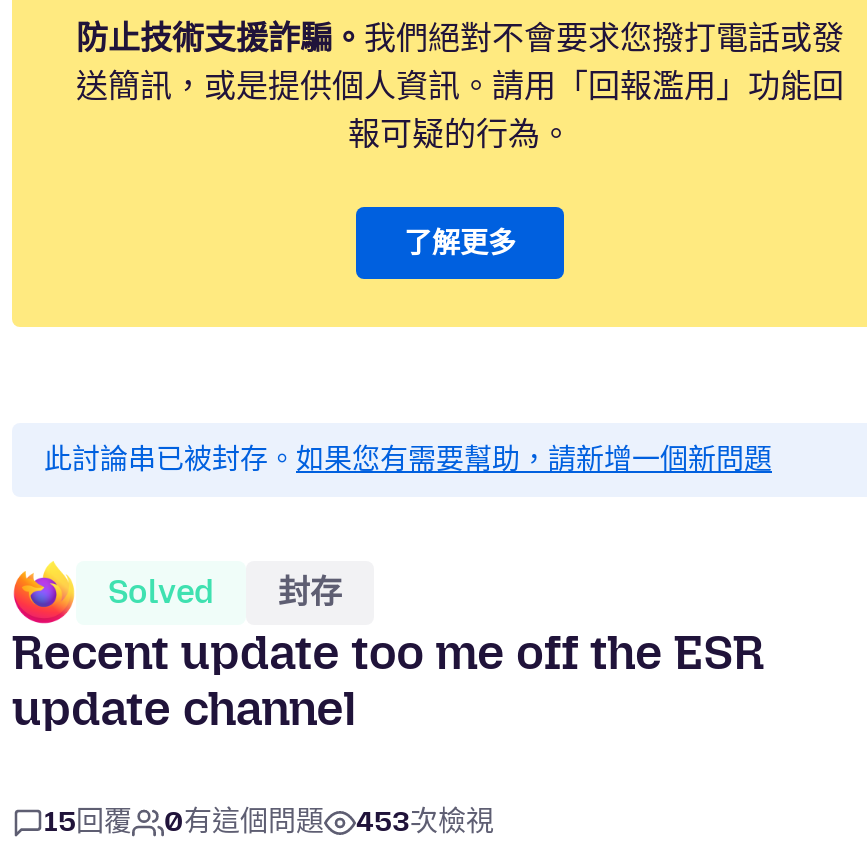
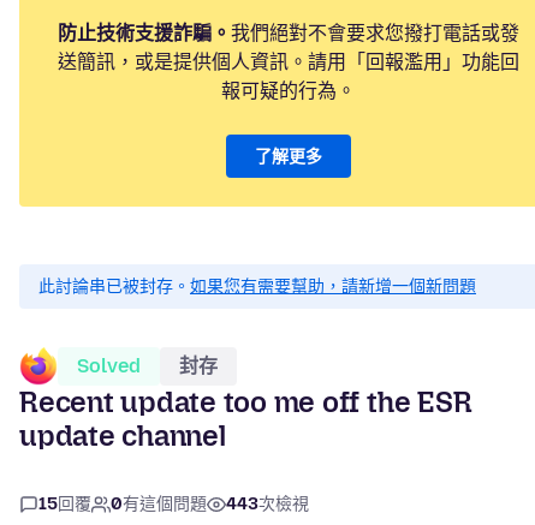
- 453次檢視
+ 443次檢視
